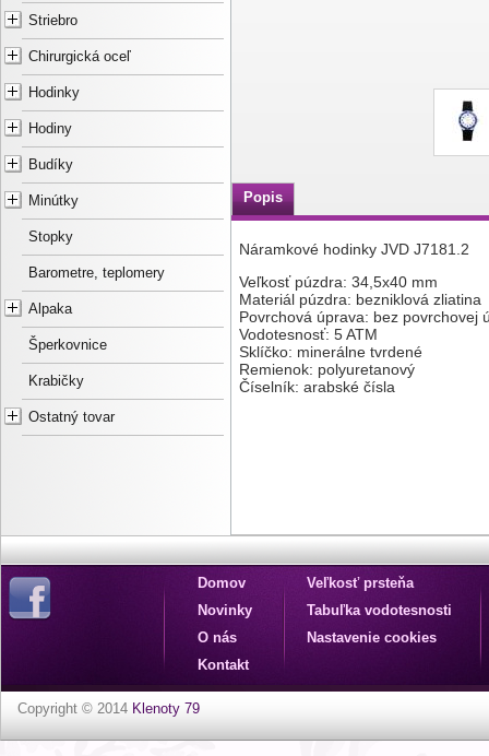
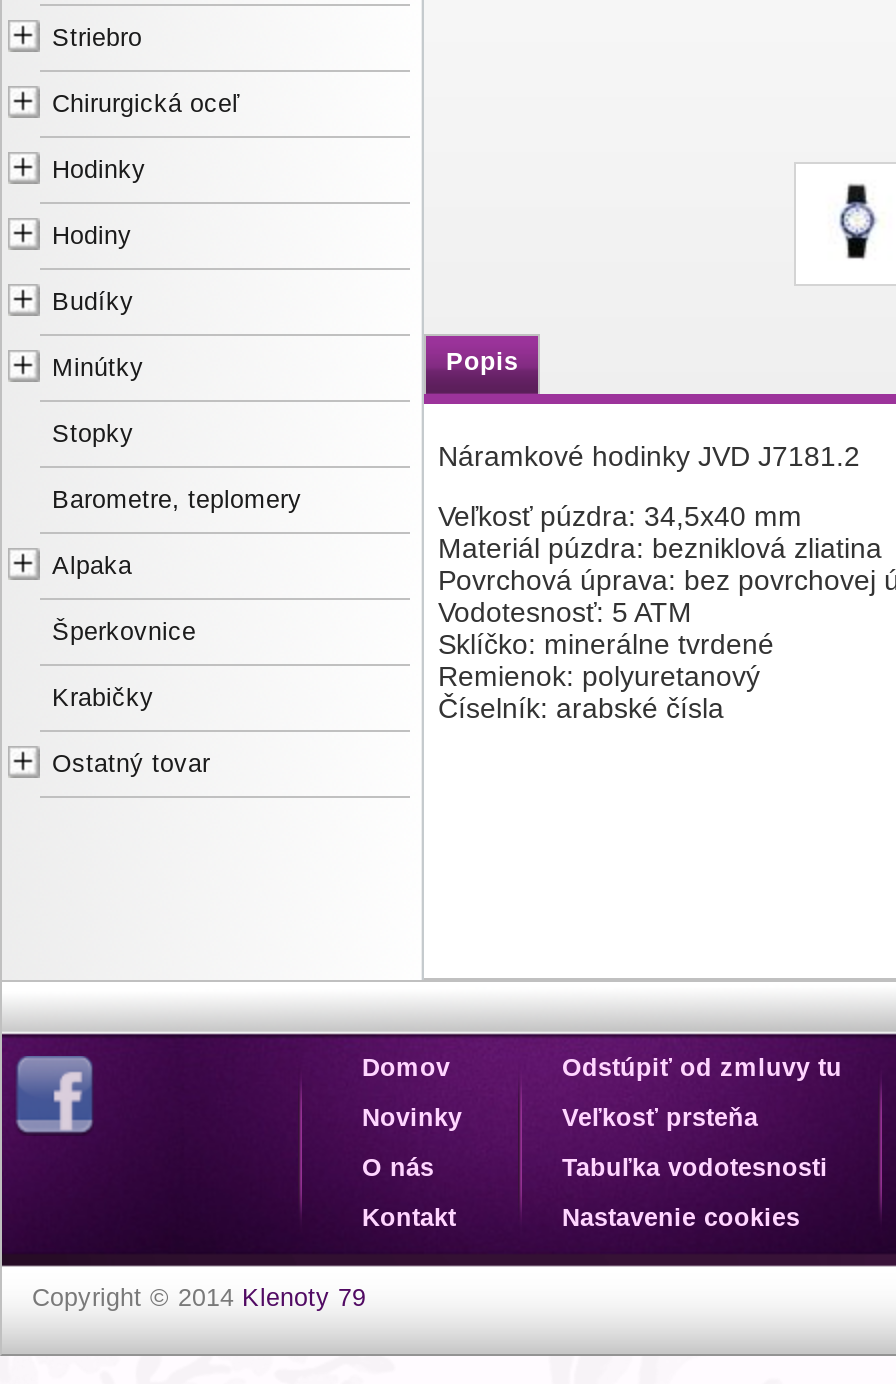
moved down: Veľkosť prsteňa | Tabuľka vodotesnosti | Nastavenie cookies

+ Odstúpiť od zmluvy tu
